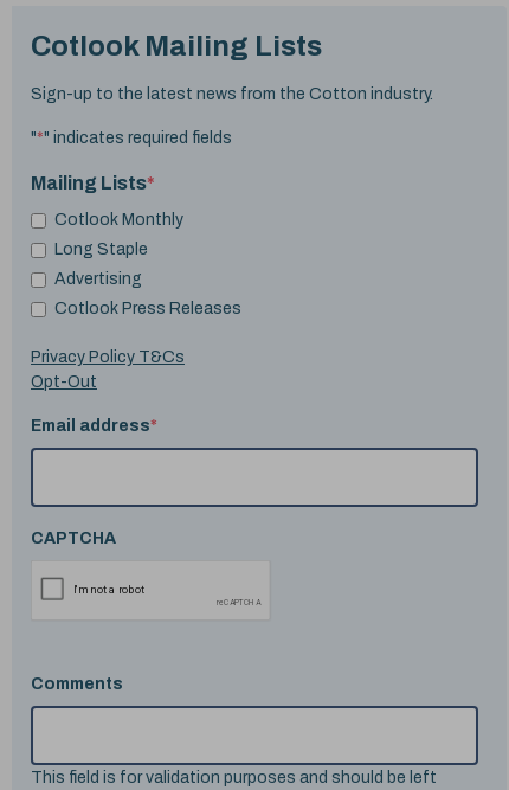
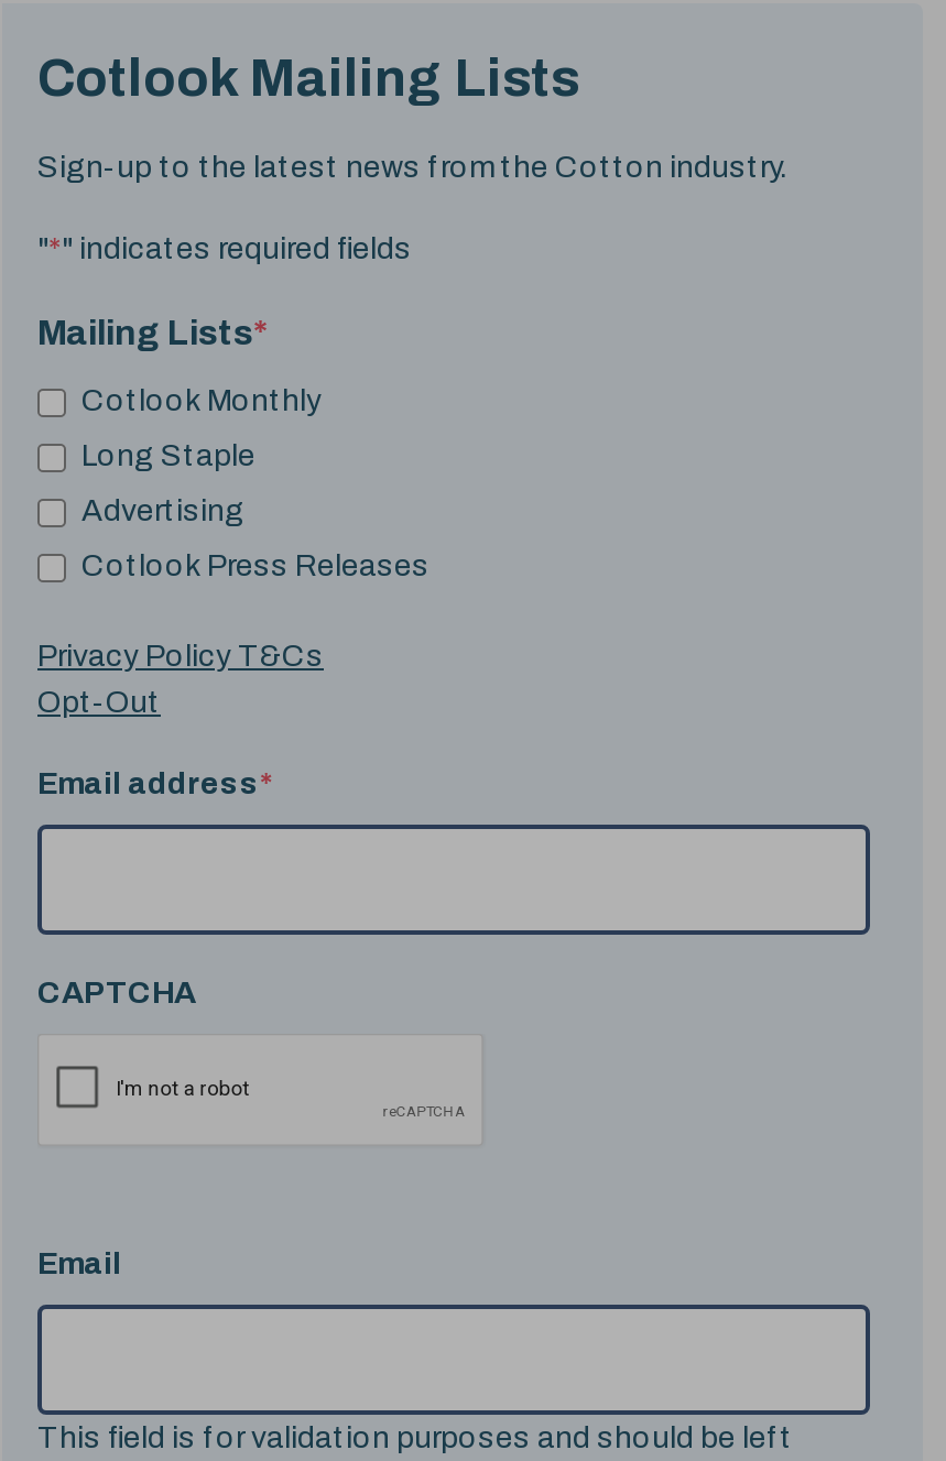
- Comments
+ Email
